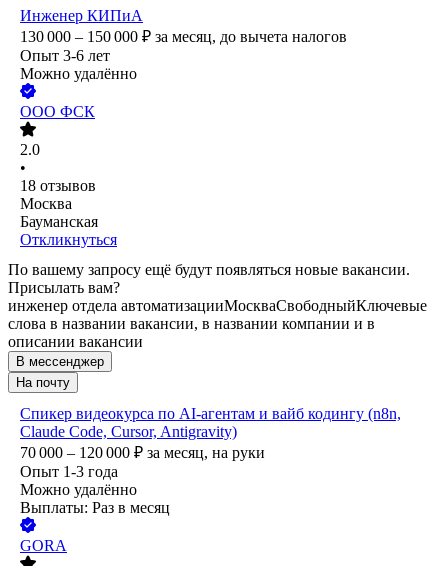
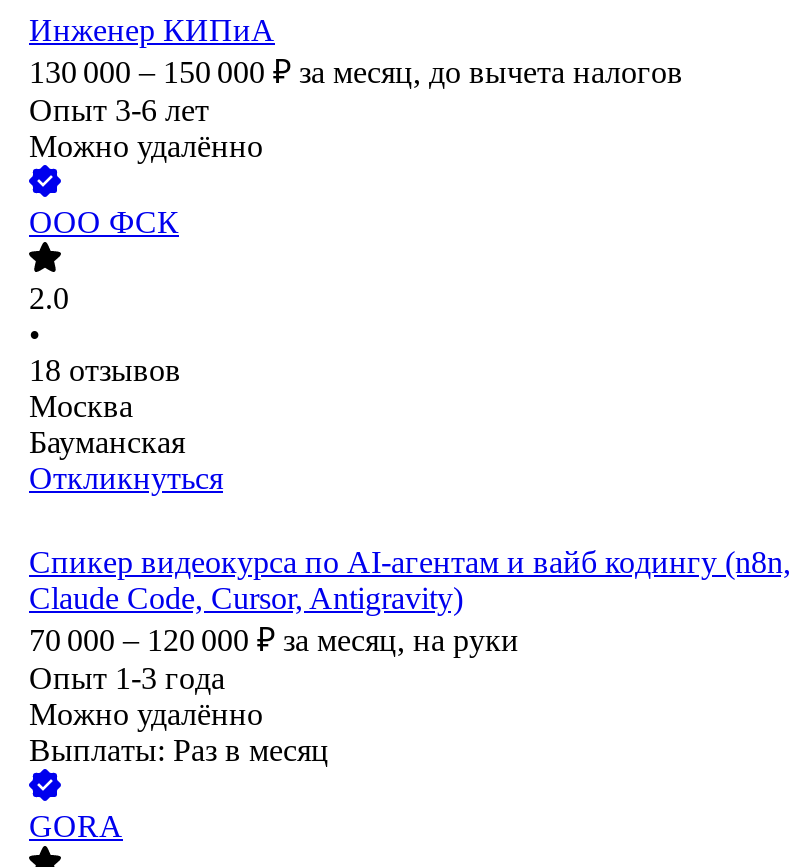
- По вашему запросу ещё будут появляться новые вакансии.
- Присылать вам?
- инженер отдела автоматизацииМоскваСвободныйКлючевые
- слова в названии вакансии, в названии компании и в
- описании вакансии
- В мессенджер
- На почту
